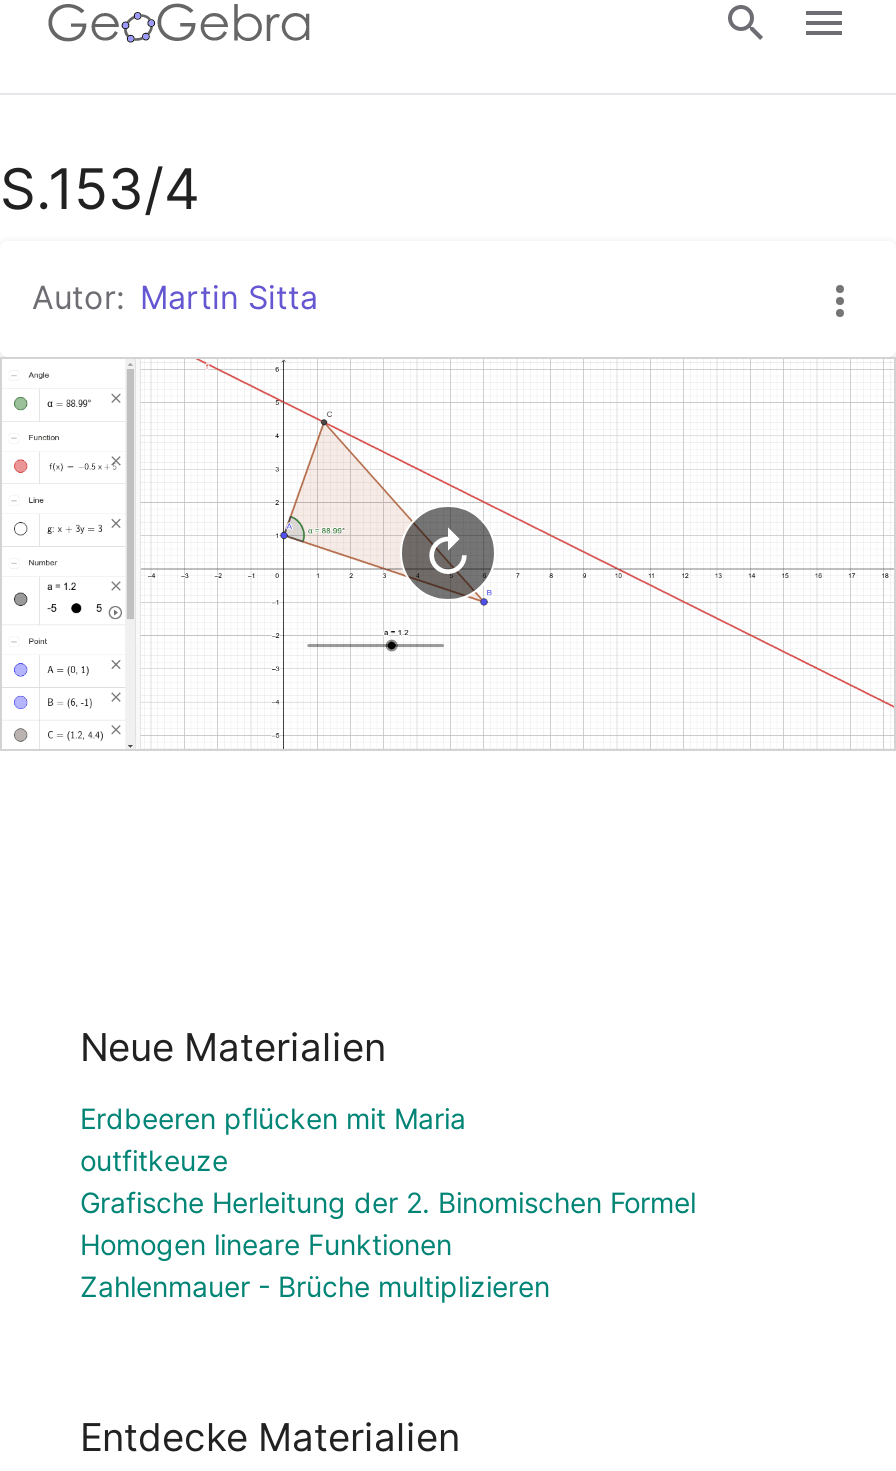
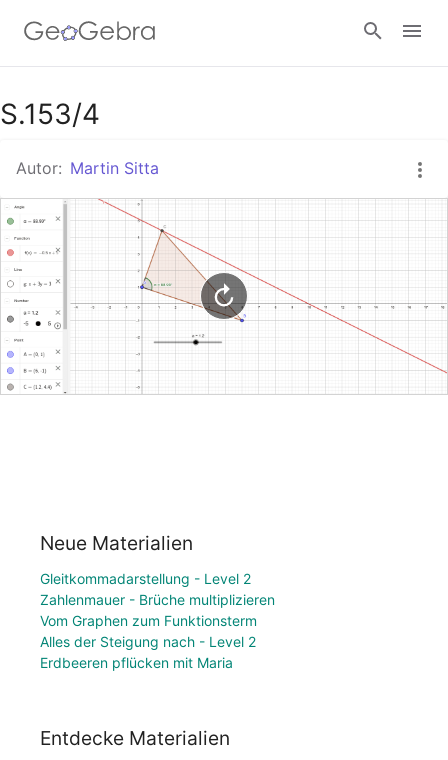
moved down: Erdbeeren pflücken mit Maria

- outfitkeuze
- Grafische Herleitung der 2. Binomischen Formel
- Homogen lineare Funktionen
+ Gleitkommadarstellung - Level 2

moved up: Zahlenmauer - Brüche multiplizieren

+ Vom Graphen zum Funktionsterm
+ Alles der Steigung nach - Level 2
